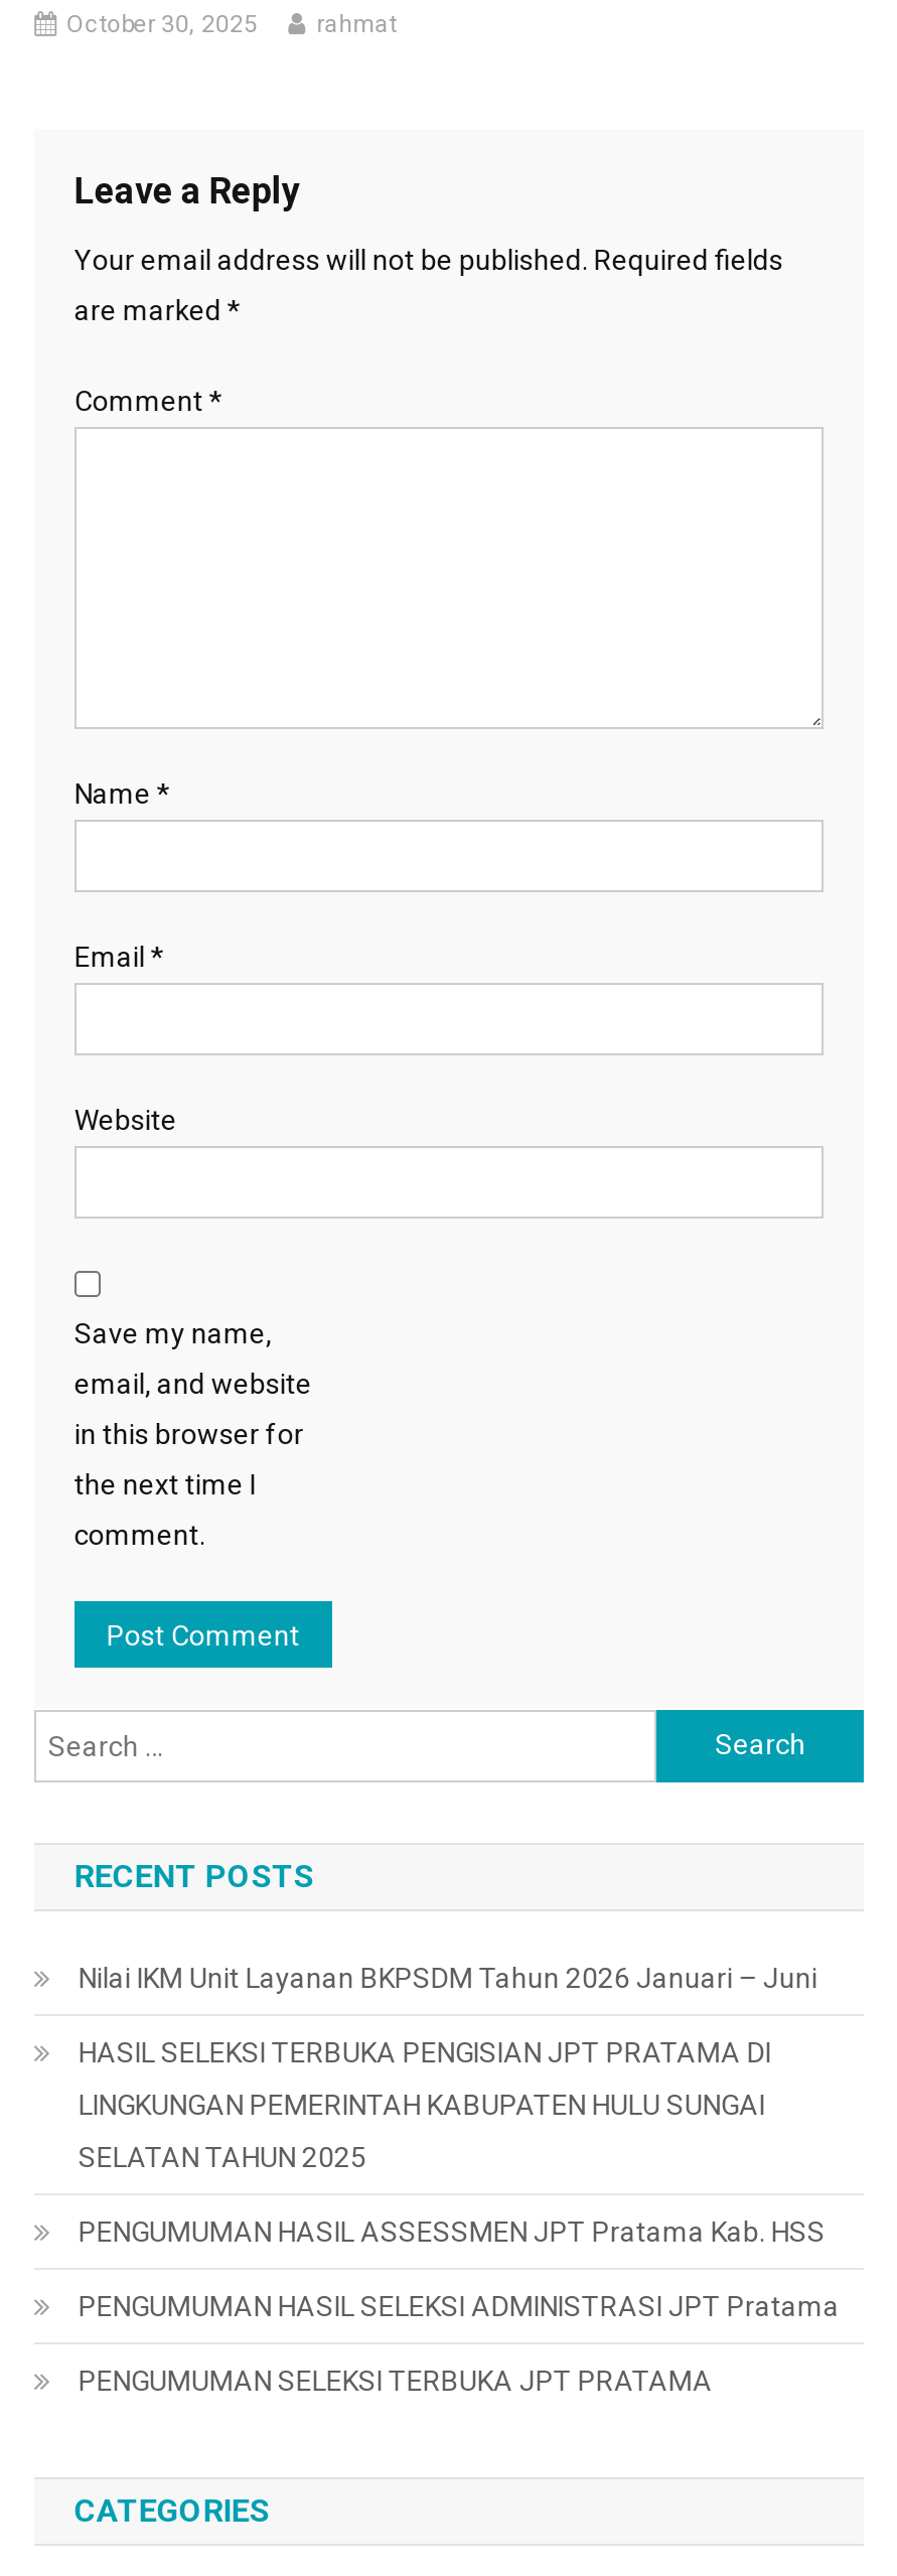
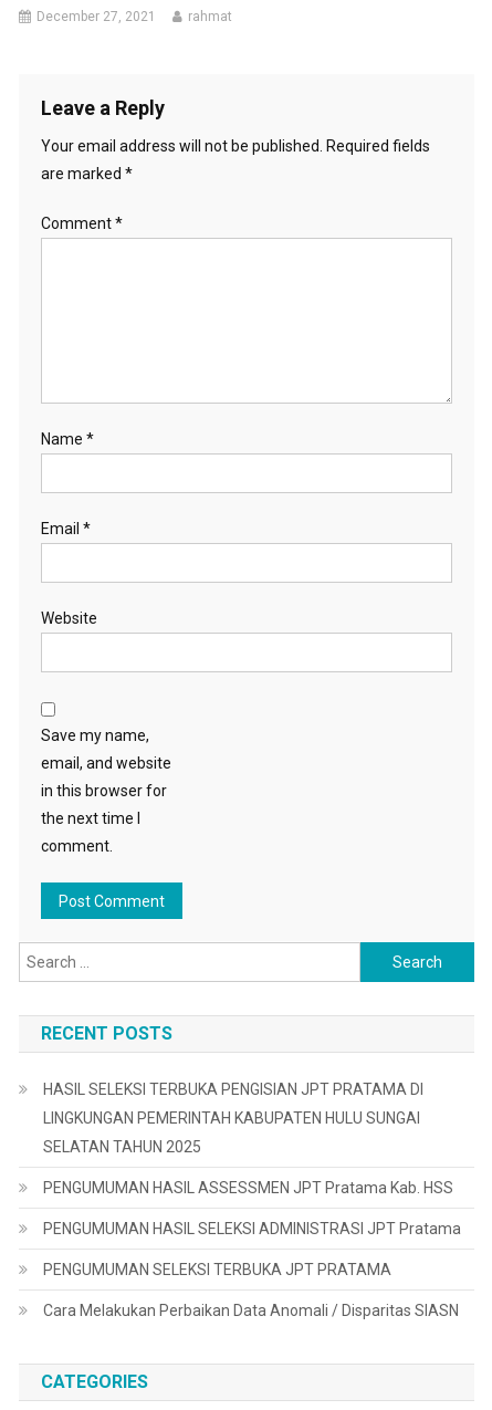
- October 30, 2025
+ December 27, 2021

- Nilai IKM Unit Layanan BKPSDM Tahun 2026 Januari – Juni

moved up: HASIL SELEKSI TERBUKA PENGISIAN JPT PRATAMA DI | LINGKUNGAN PEMERINTAH KABUPATEN HULU SUNGAI | SELATAN TAHUN 2025 | PENGUMUMAN HASIL ASSESSMEN JPT Pratama Kab. HSS | PENGUMUMAN HASIL SELEKSI ADMINISTRASI JPT Pratama | PENGUMUMAN SELEKSI TERBUKA JPT PRATAMA

+ Cara Melakukan Perbaikan Data Anomali / Disparitas SIASN
